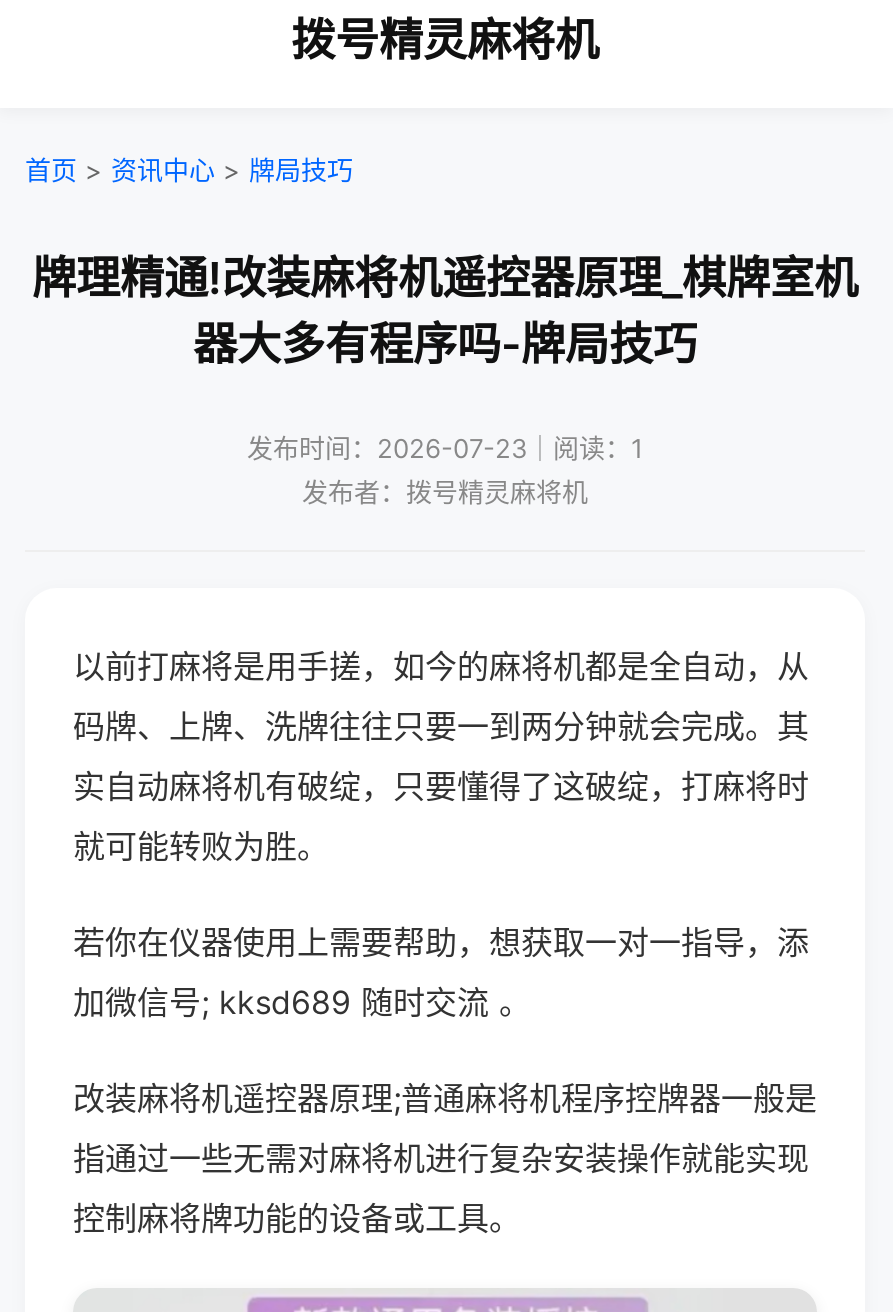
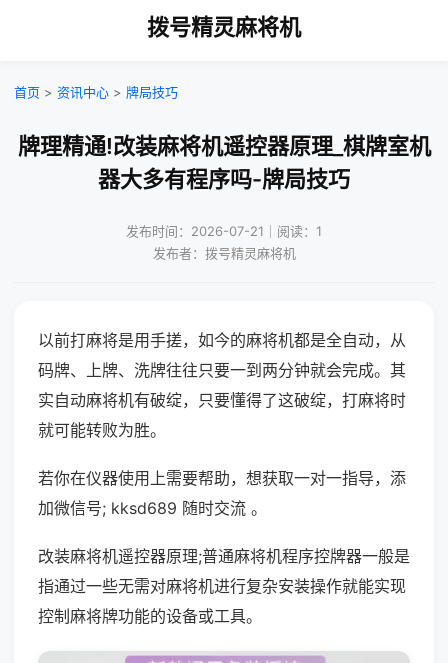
- 发布时间：2026-07-23｜阅读：1
+ 发布时间：2026-07-21｜阅读：1
